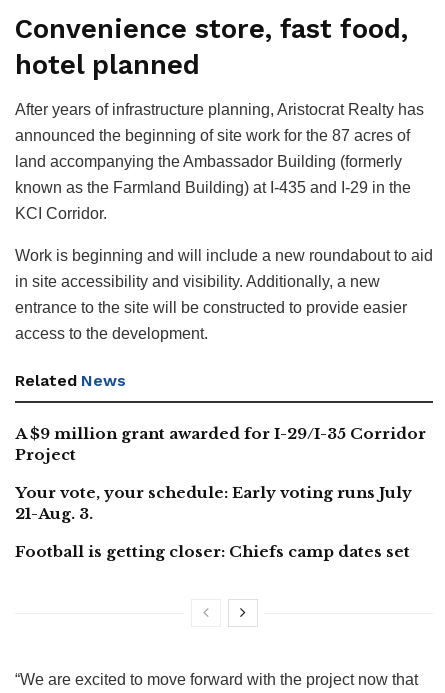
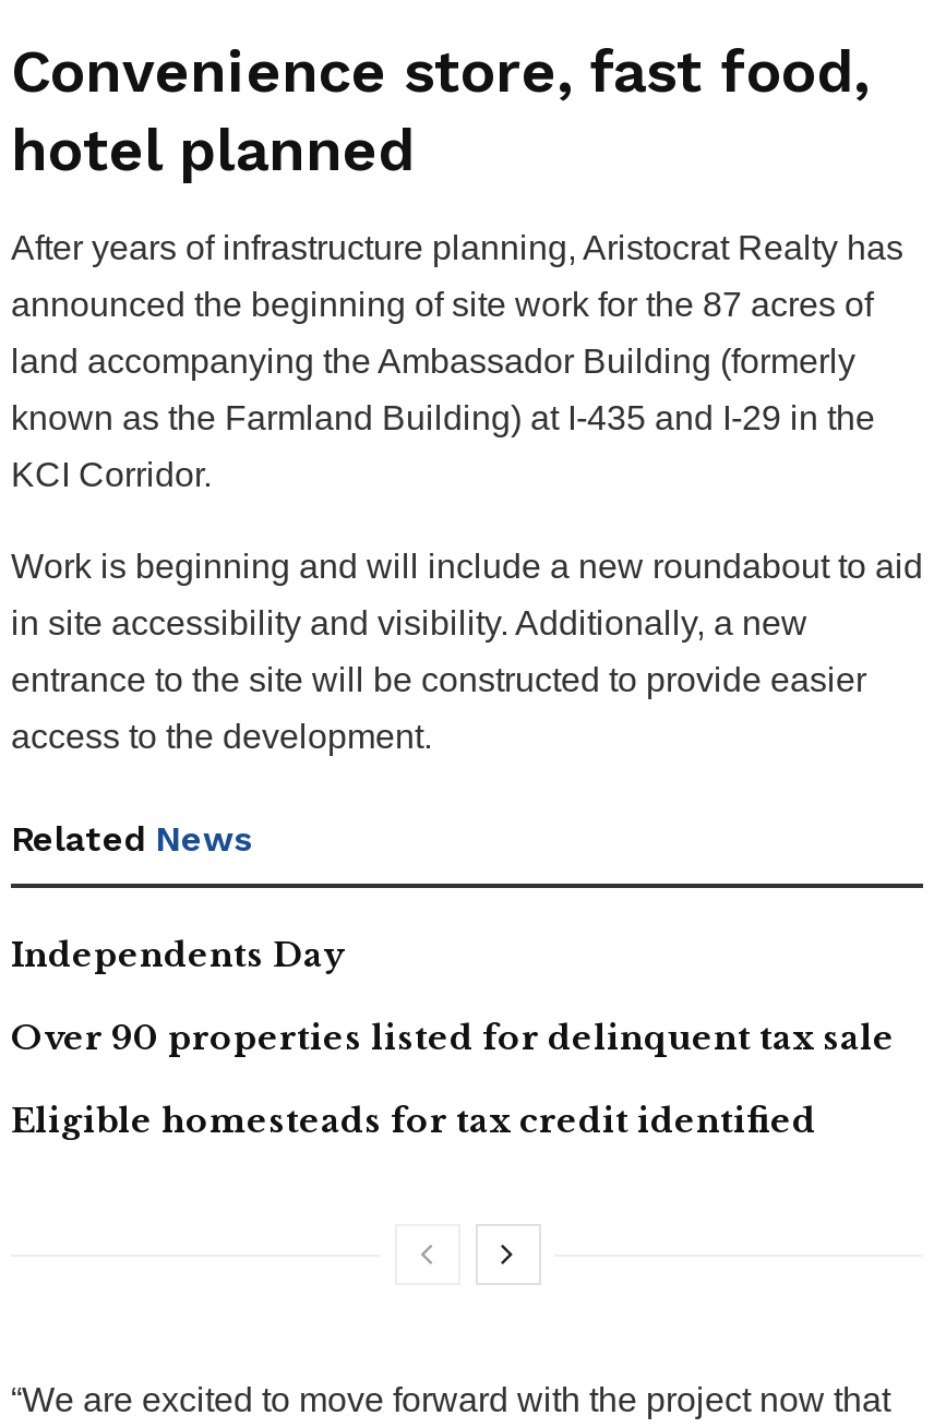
- A $9 million grant awarded for I-29/I-35 Corridor
- Project
+ Independents Day

- Your vote, your schedule: Early voting runs July
- 21-Aug. 3.
+ Over 90 properties listed for delinquent tax sale

- Football is getting closer: Chiefs camp dates set
+ Eligible homesteads for tax credit identified
